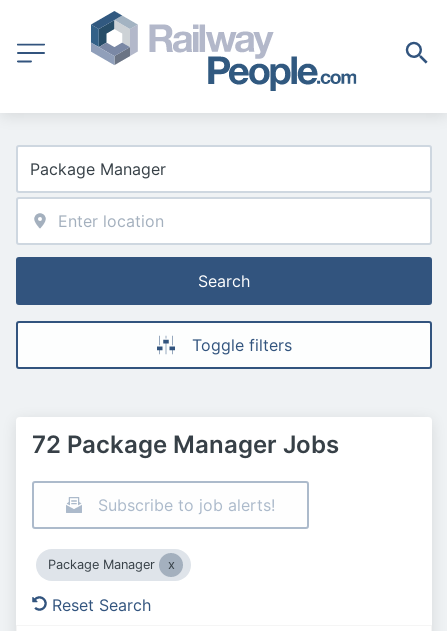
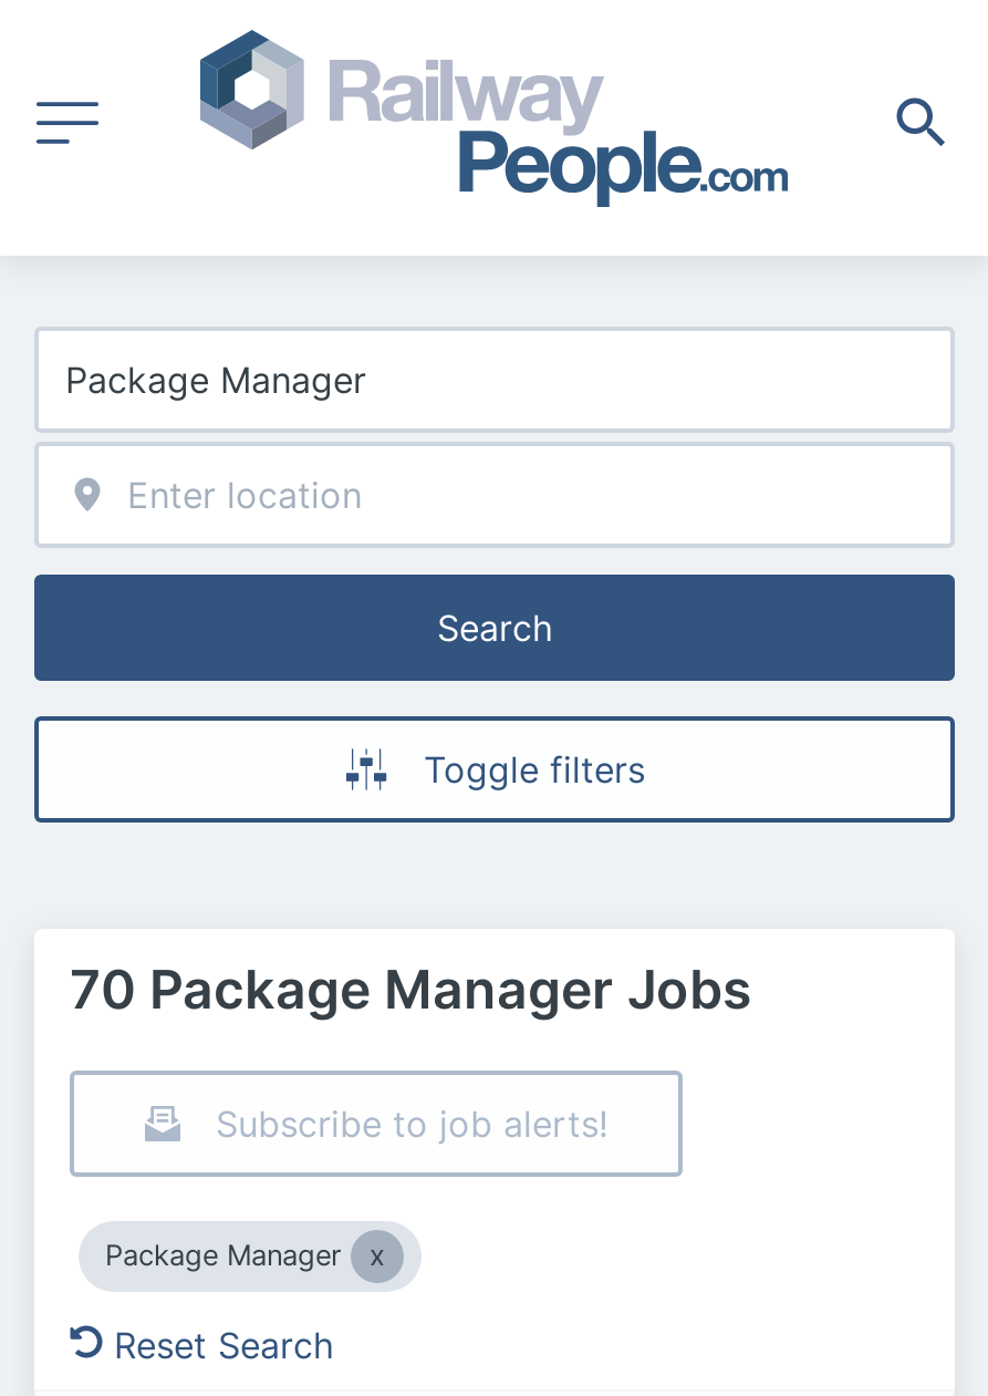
- 72 Package Manager Jobs
+ 70 Package Manager Jobs
